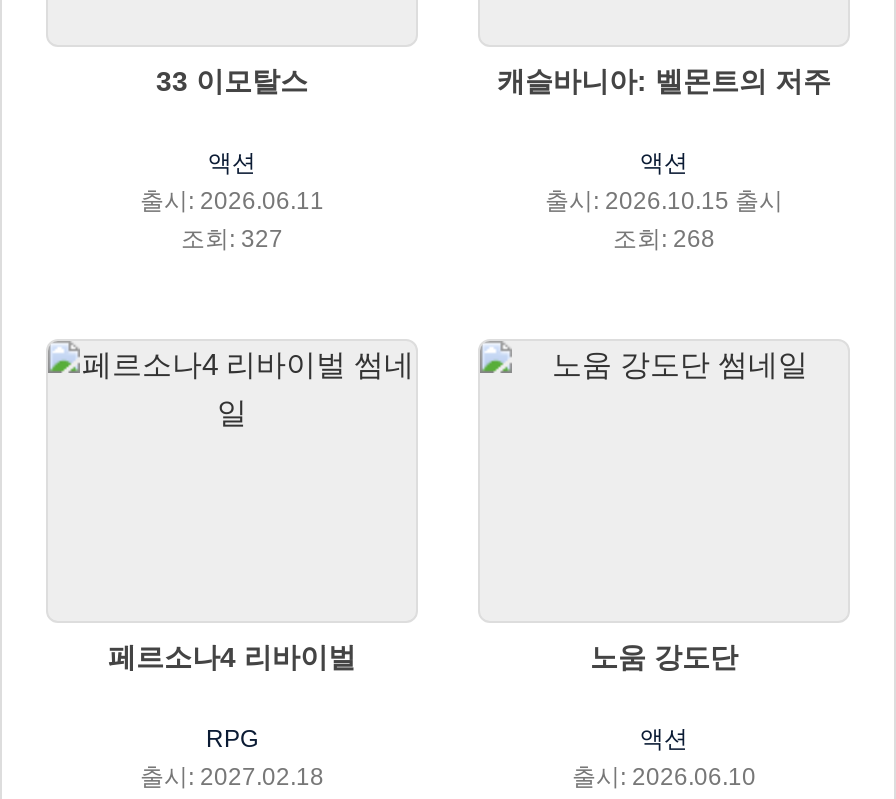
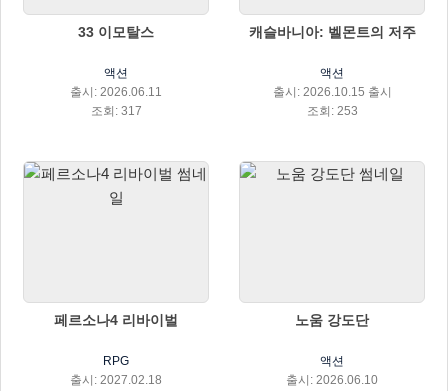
- 조회: 327
+ 조회: 317

- 조회: 268
+ 조회: 253
